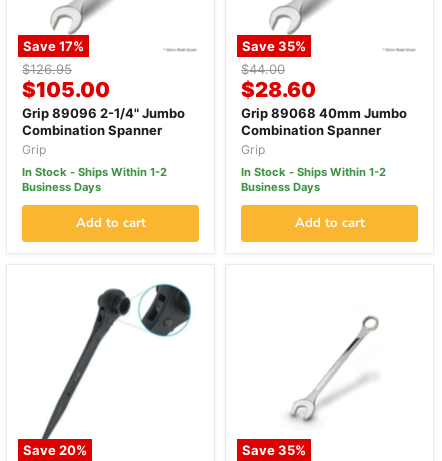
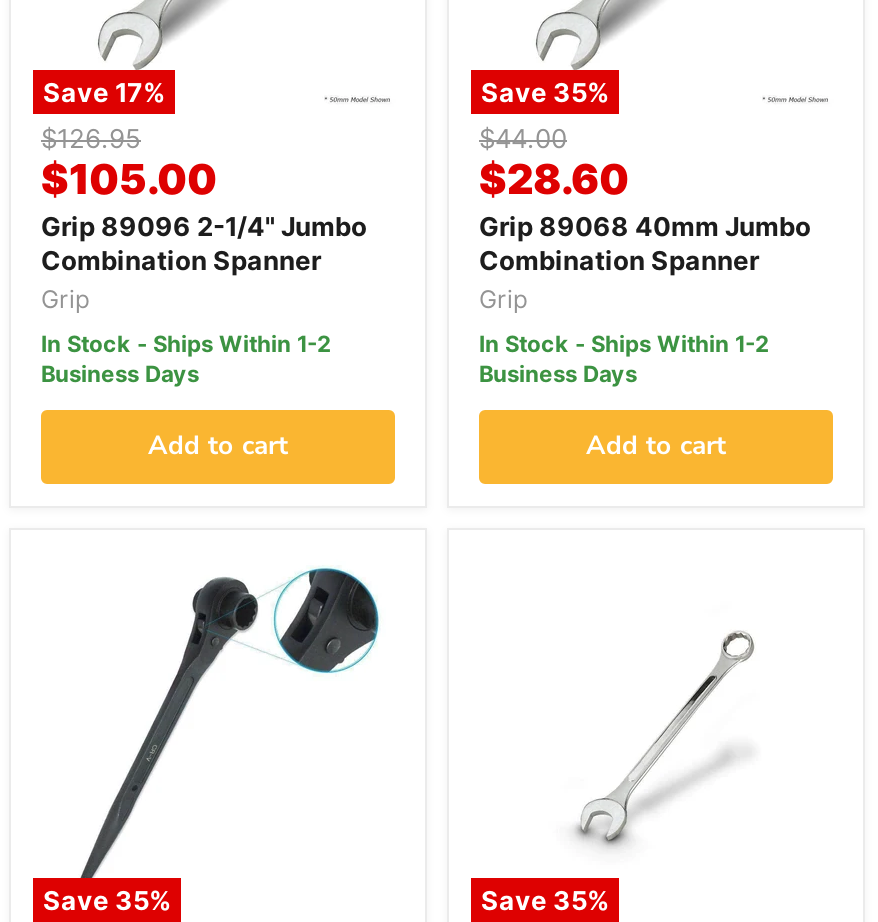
- Save 20%
+ Save 35%
